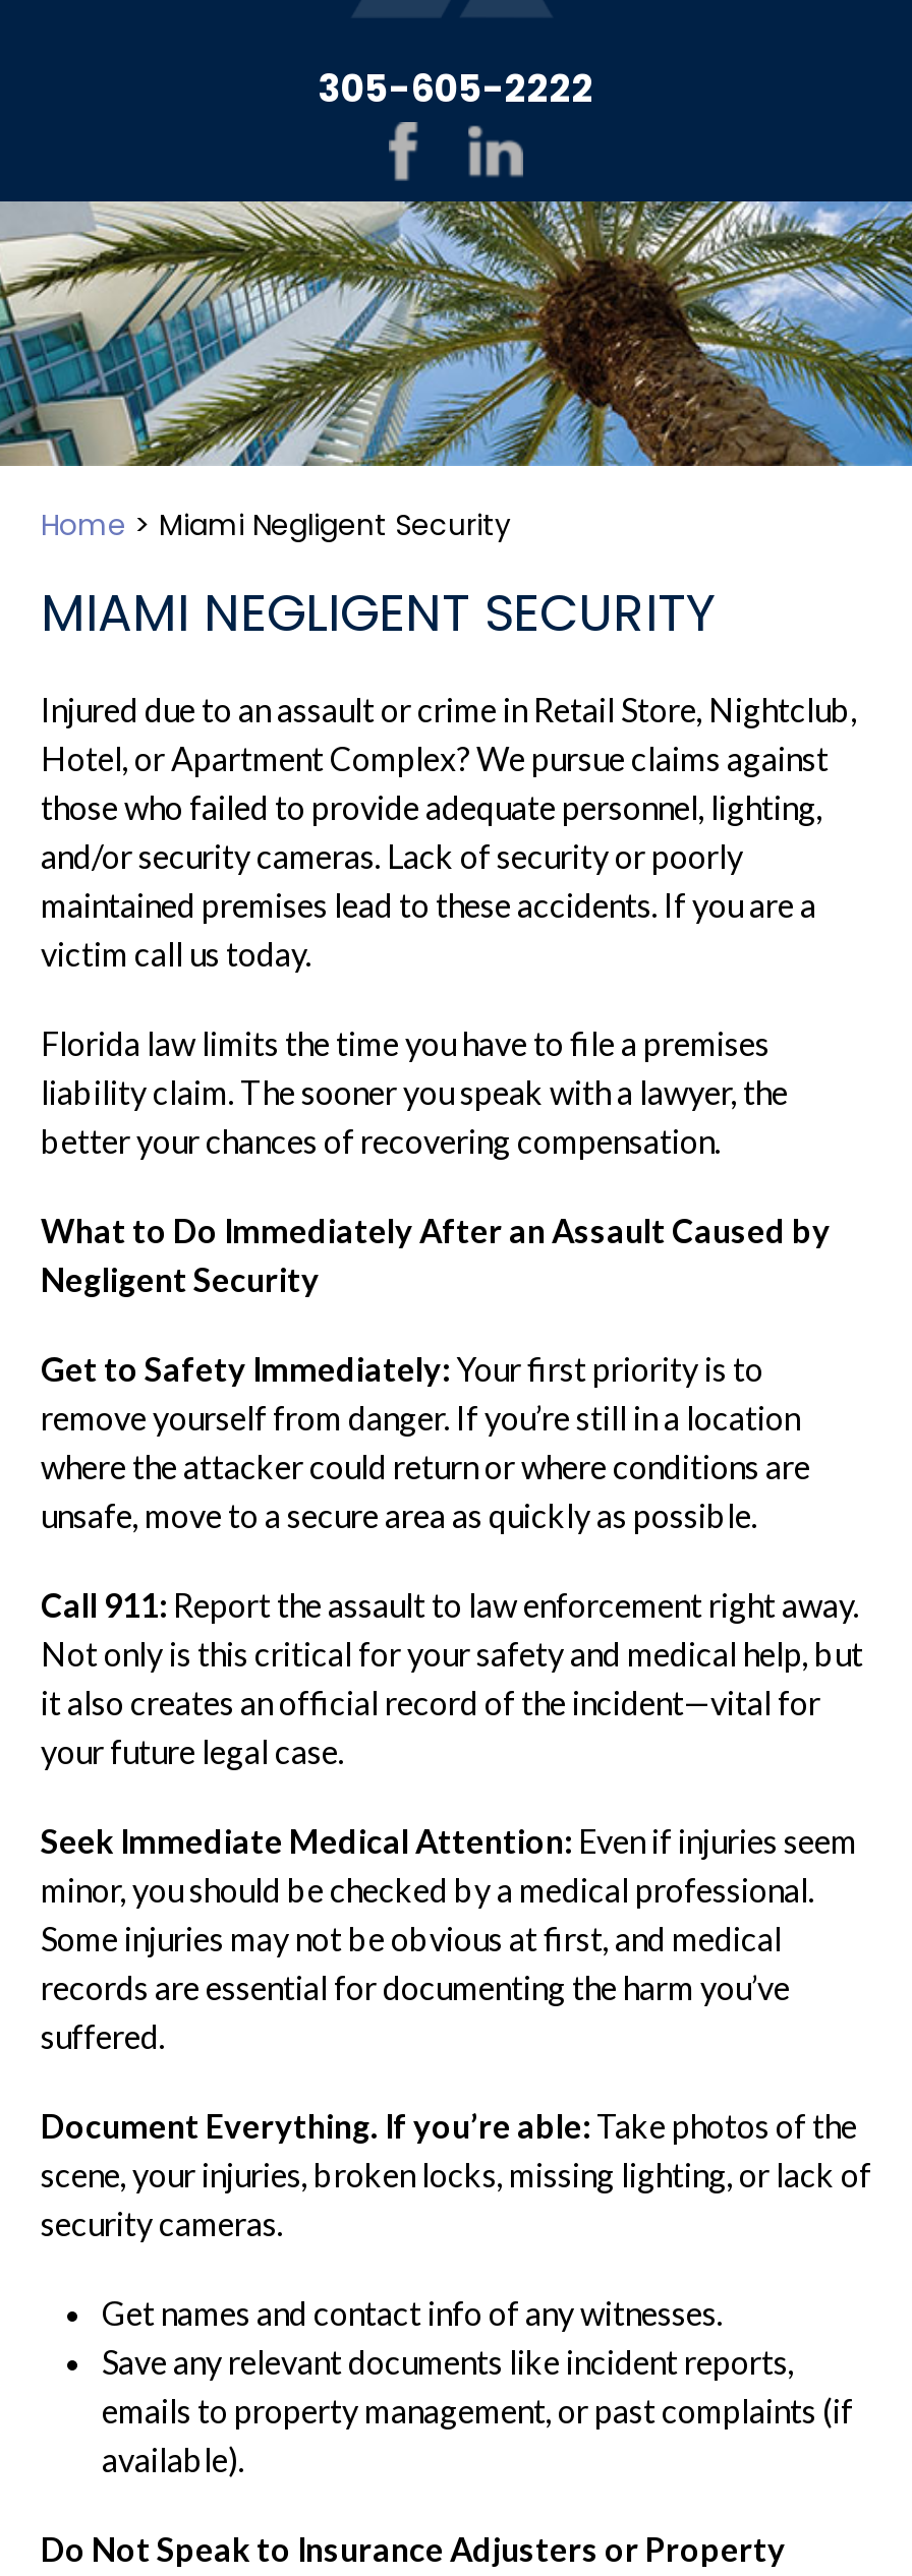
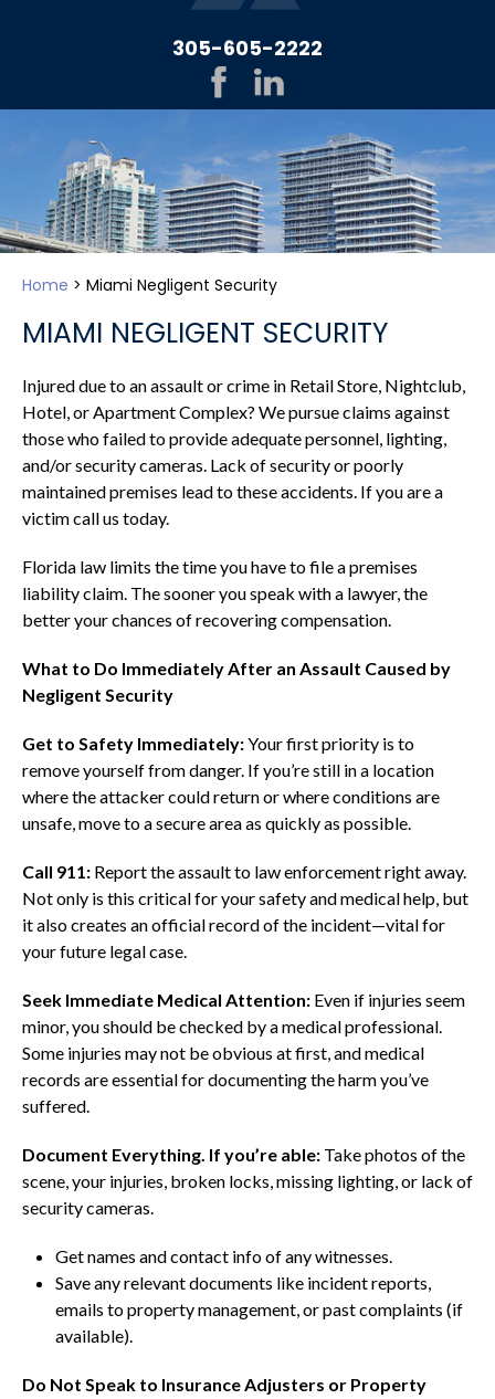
- [image]
+ [image]
